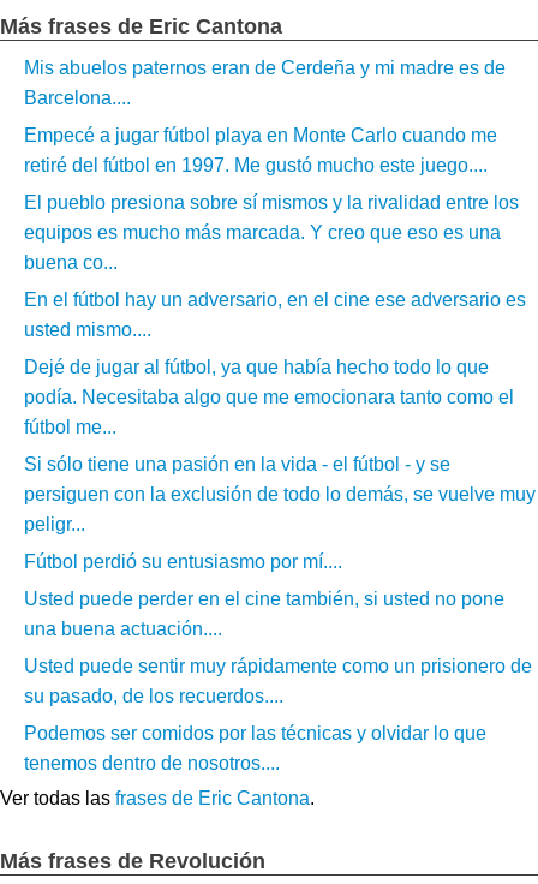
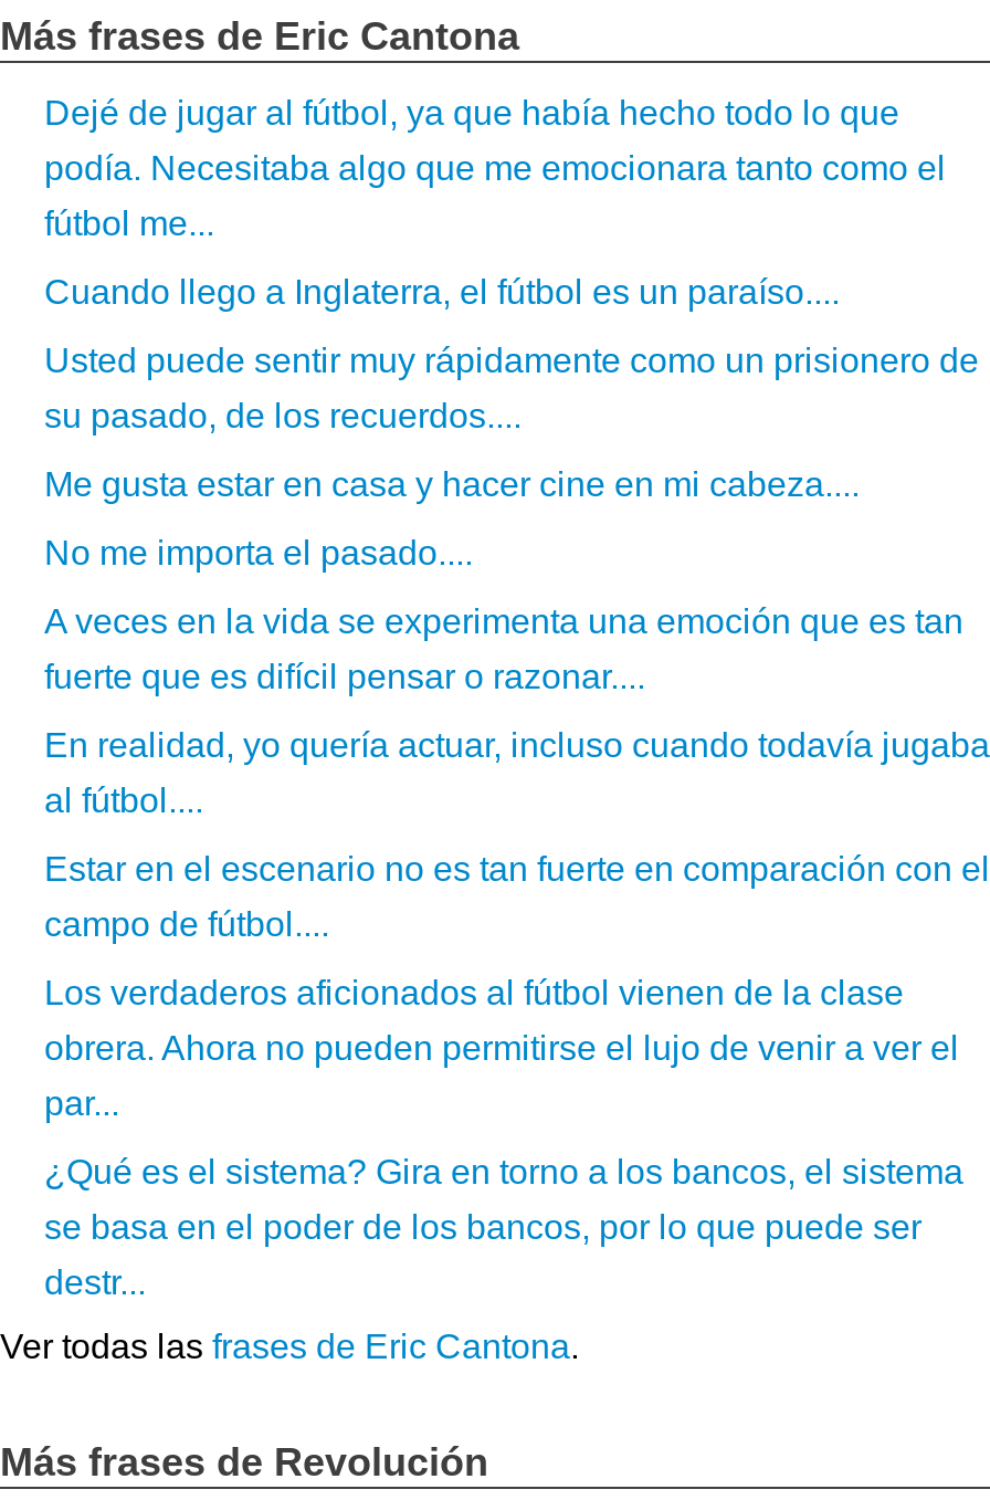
- Mis abuelos paternos eran de Cerdeña y mi madre es de
- Barcelona....
- Empecé a jugar fútbol playa en Monte Carlo cuando me
- retiré del fútbol en 1997. Me gustó mucho este juego....
- El pueblo presiona sobre sí mismos y la rivalidad entre los
- equipos es mucho más marcada. Y creo que eso es una
- buena co...
- En el fútbol hay un adversario, en el cine ese adversario es
- usted mismo....

moved up: Dejé de jugar al fútbol, ya que había hecho todo lo que | podía. Necesitaba algo que me emocionara tanto como el | fútbol me...

- Si sólo tiene una pasión en la vida - el fútbol - y se
- persiguen con la exclusión de todo lo demás, se vuelve muy
- peligr...
- Fútbol perdió su entusiasmo por mí....
- Usted puede perder en el cine también, si usted no pone
- una buena actuación....
+ Cuando llego a Inglaterra, el fútbol es un paraíso....

moved up: Usted puede sentir muy rápidamente como un prisionero de | su pasado, de los recuerdos....

- Podemos ser comidos por las técnicas y olvidar lo que
- tenemos dentro de nosotros....
+ Me gusta estar en casa y hacer cine en mi cabeza....
+ No me importa el pasado....
+ A veces en la vida se experimenta una emoción que es tan
+ fuerte que es difícil pensar o razonar....
+ En realidad, yo quería actuar, incluso cuando todavía jugaba
+ al fútbol....
+ Estar en el escenario no es tan fuerte en comparación con el
+ campo de fútbol....
+ Los verdaderos aficionados al fútbol vienen de la clase
+ obrera. Ahora no pueden permitirse el lujo de venir a ver el
+ par...
+ ¿Qué es el sistema? Gira en torno a los bancos, el sistema
+ se basa en el poder de los bancos, por lo que puede ser
+ destr...
